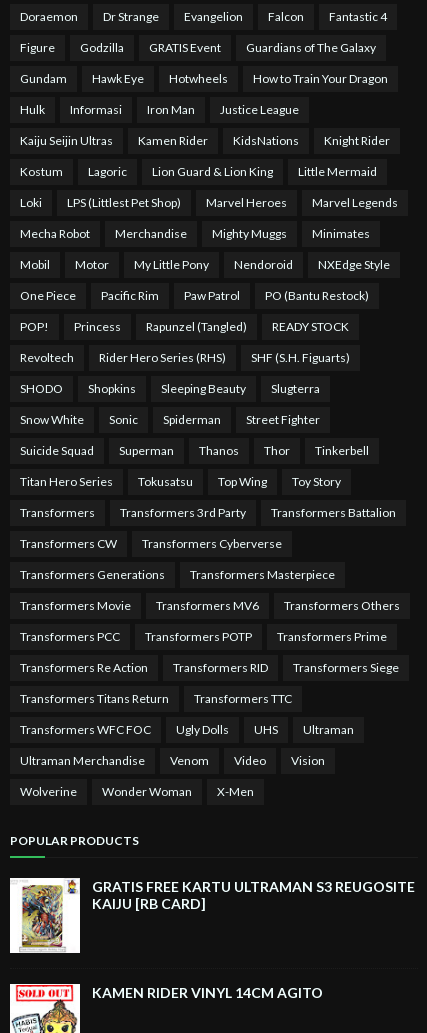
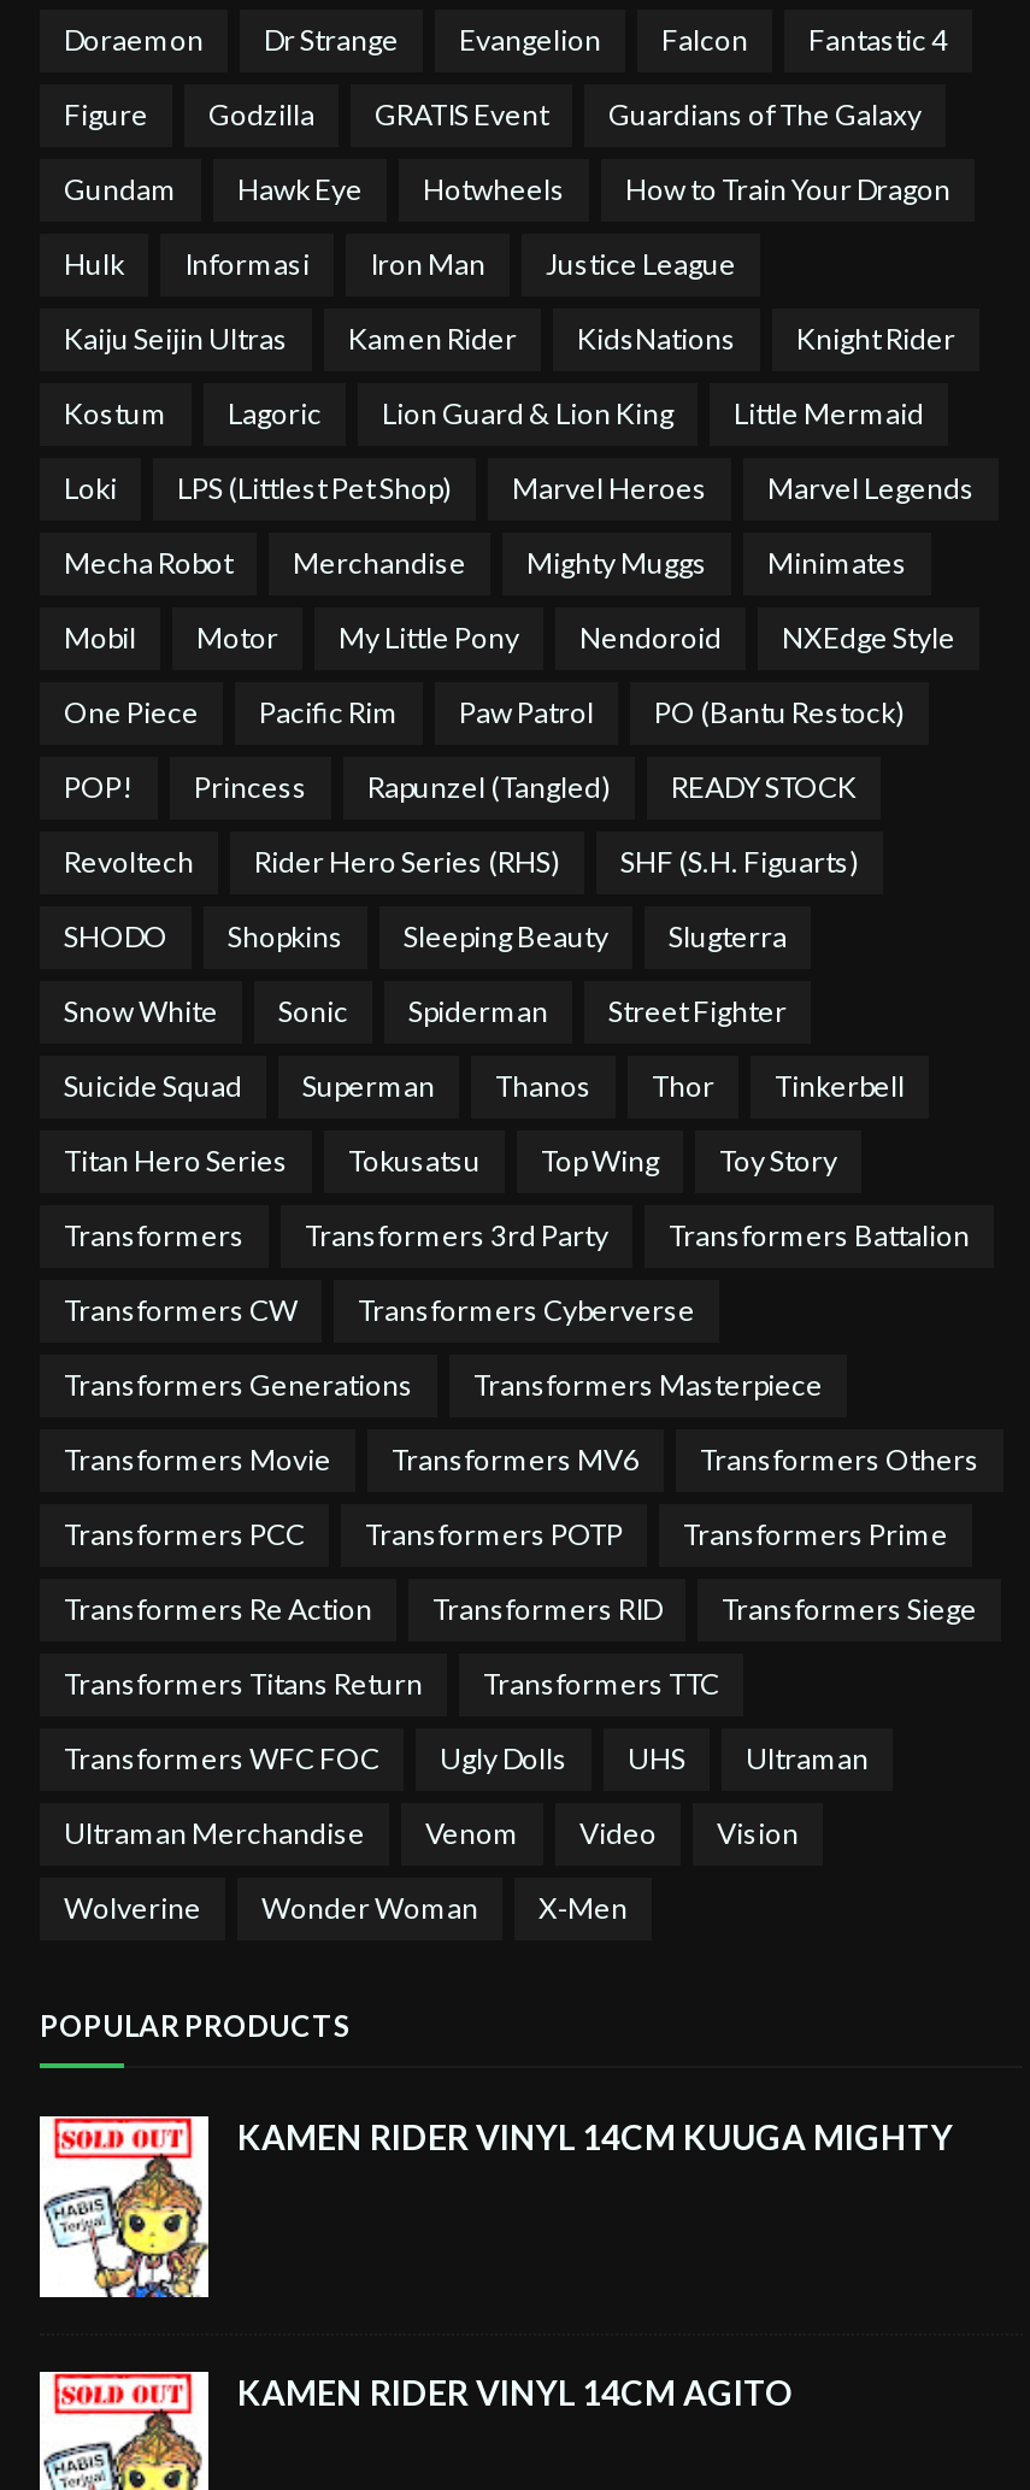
- [image]
- GRATIS FREE KARTU ULTRAMAN S3 REUGOSITE
- KAIJU [RB CARD]
+ [image]
+ KAMEN RIDER VINYL 14CM KUUGA MIGHTY
